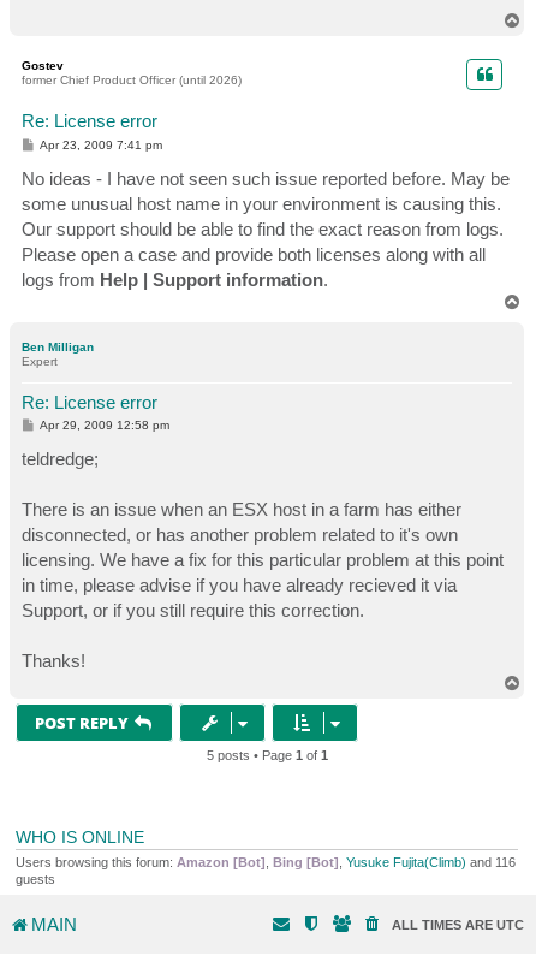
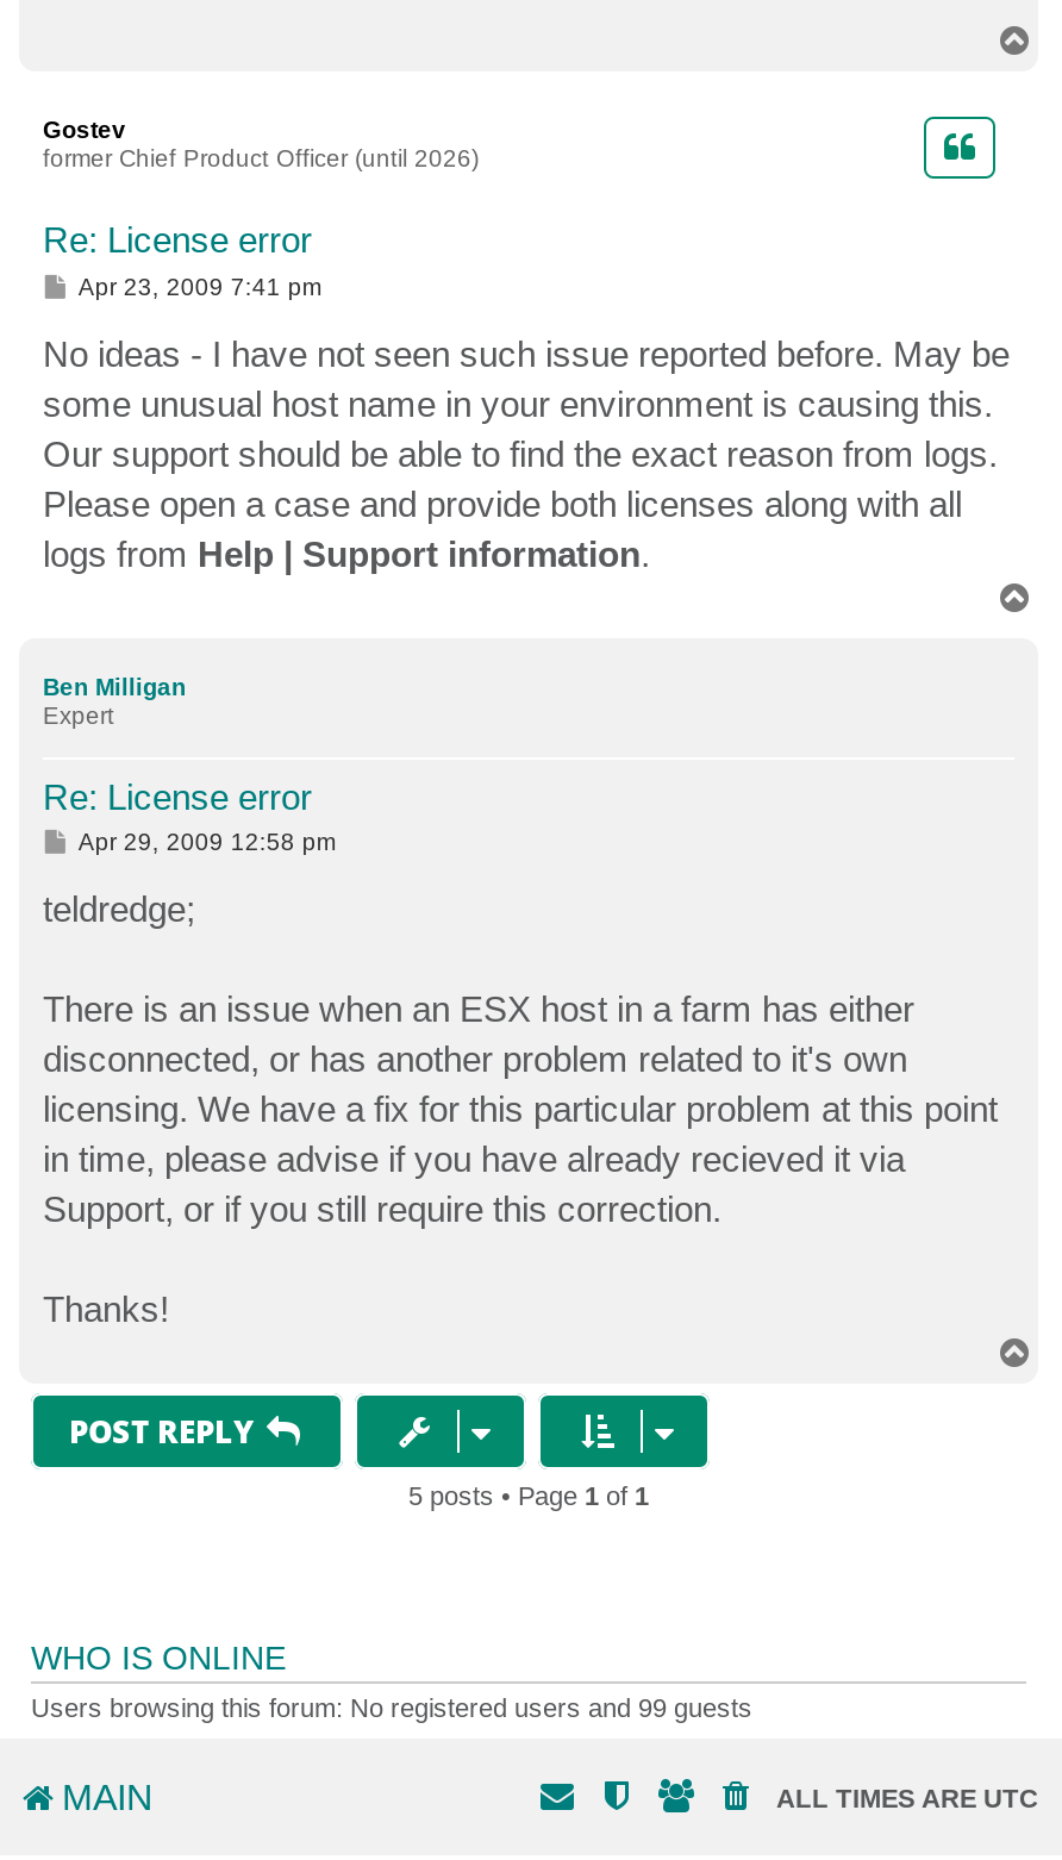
- Users browsing this forum: Amazon [Bot], Bing [Bot], Yusuke Fujita(Climb) and 116
- guests
+ Users browsing this forum: No registered users and 99 guests
